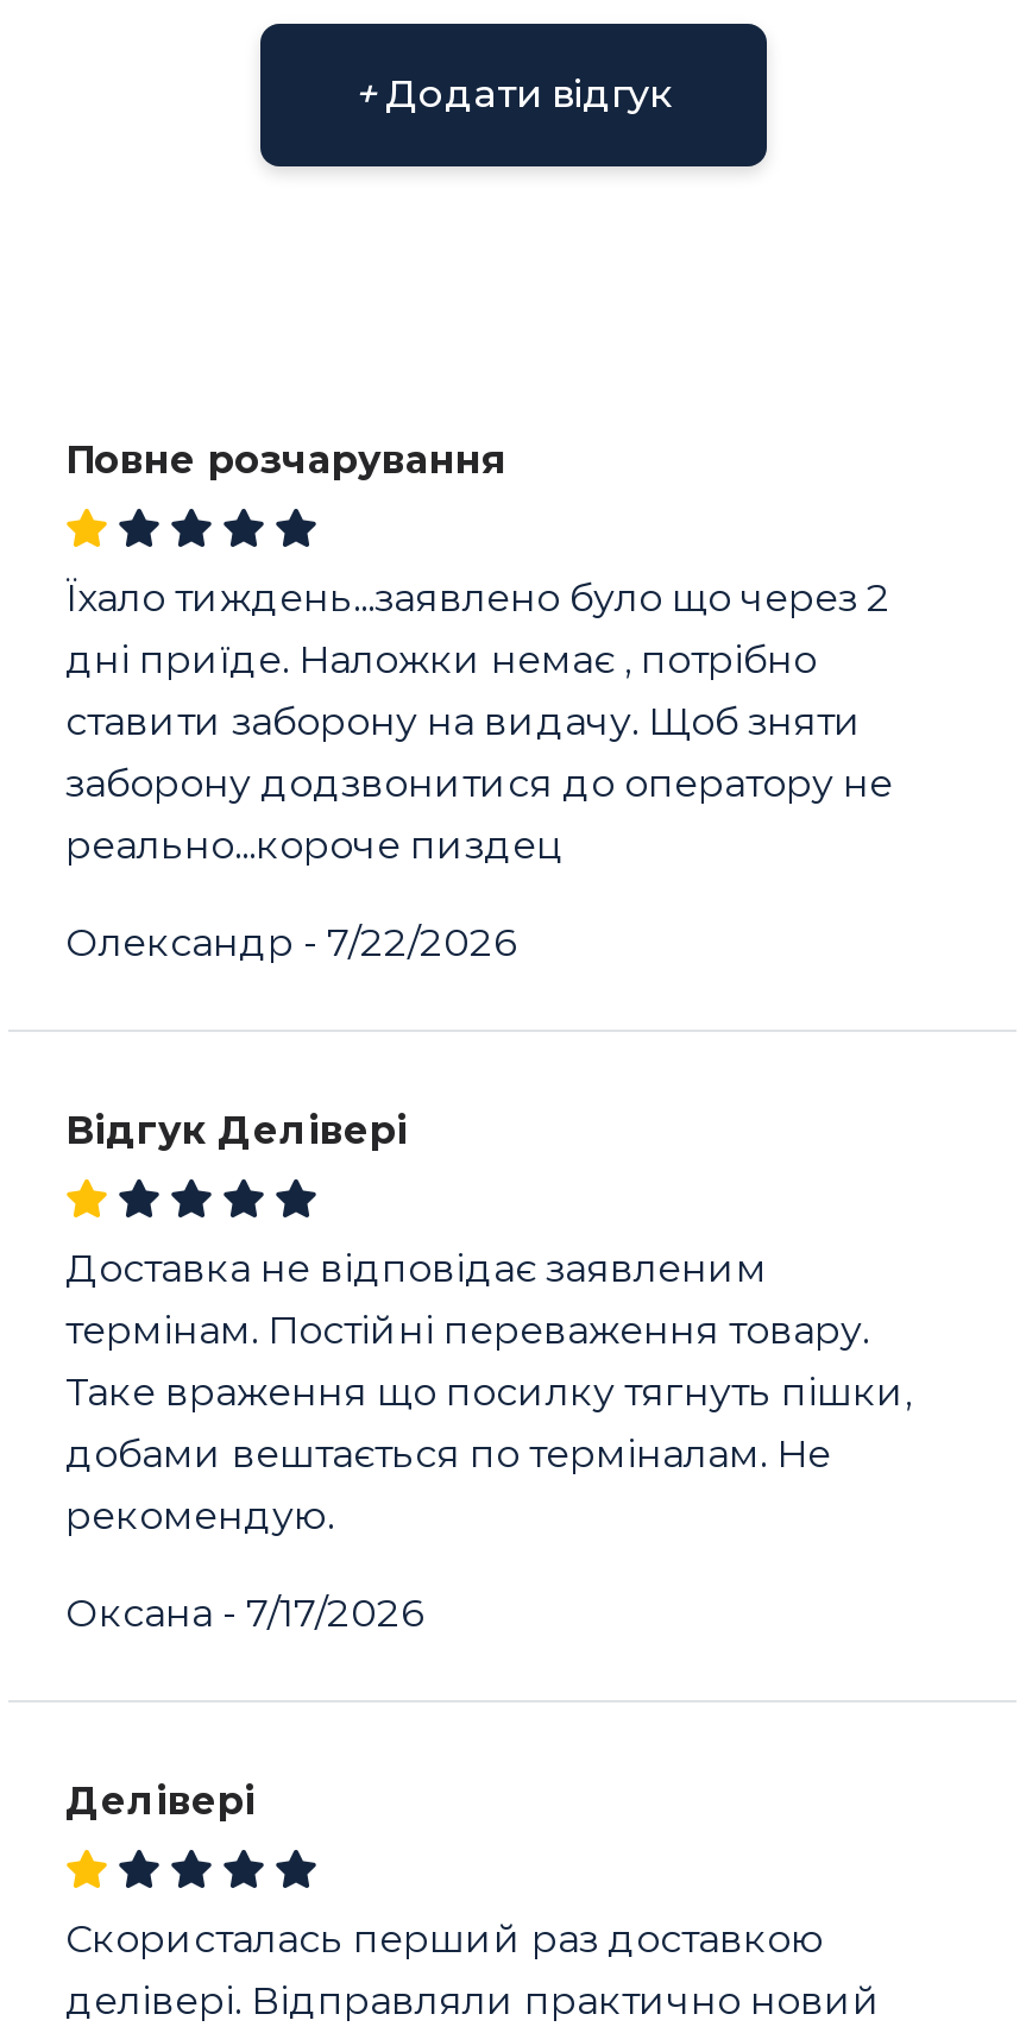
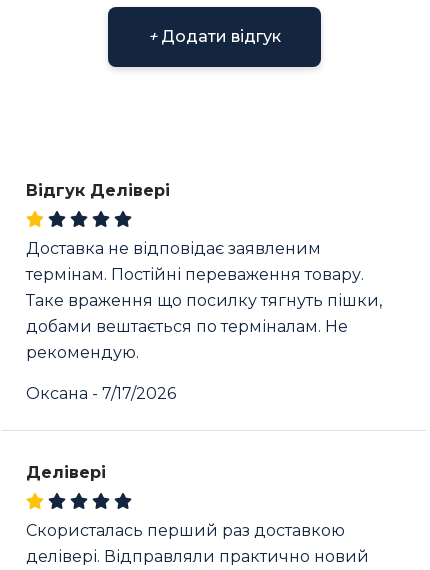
- Повне розчарування
- Їхало тиждень...заявлено було що через 2
- дні приїде. Наложки немає , потрібно
- ставити заборону на видачу. Щоб зняти
- заборону додзвонитися до оператору не
- реально...короче пиздец
- Олександр - 7/22/2026
